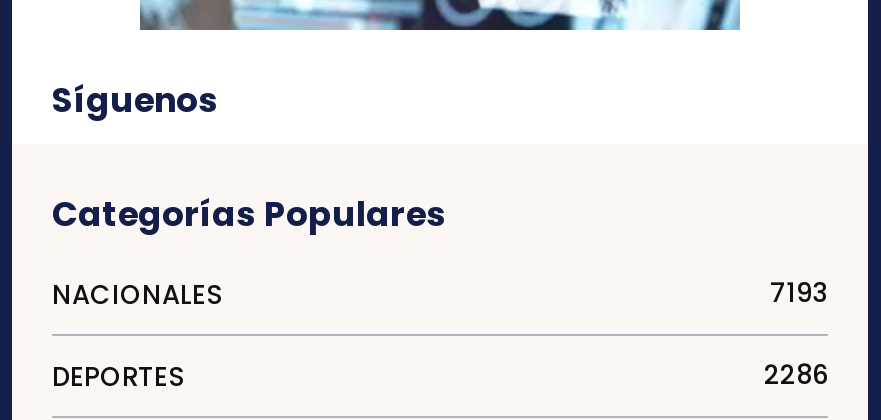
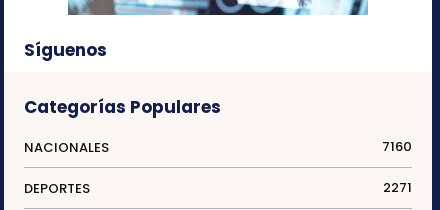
- 7193
+ 7160

- 2286
+ 2271
